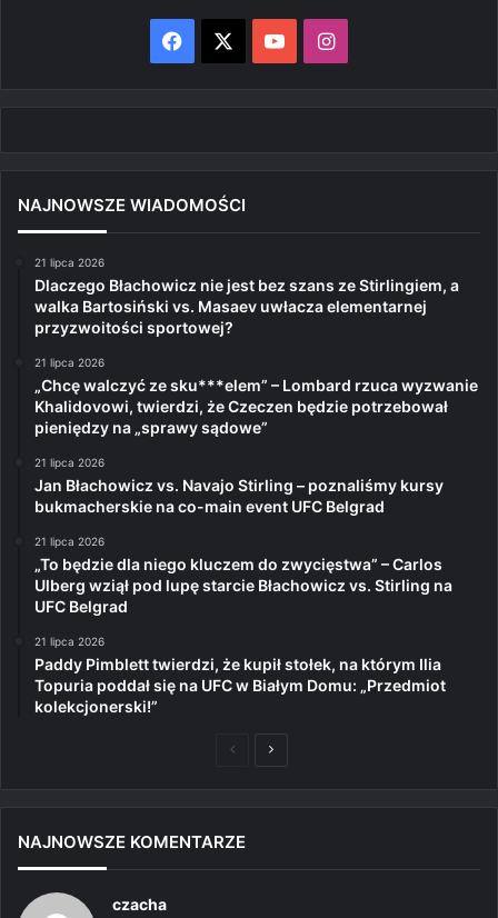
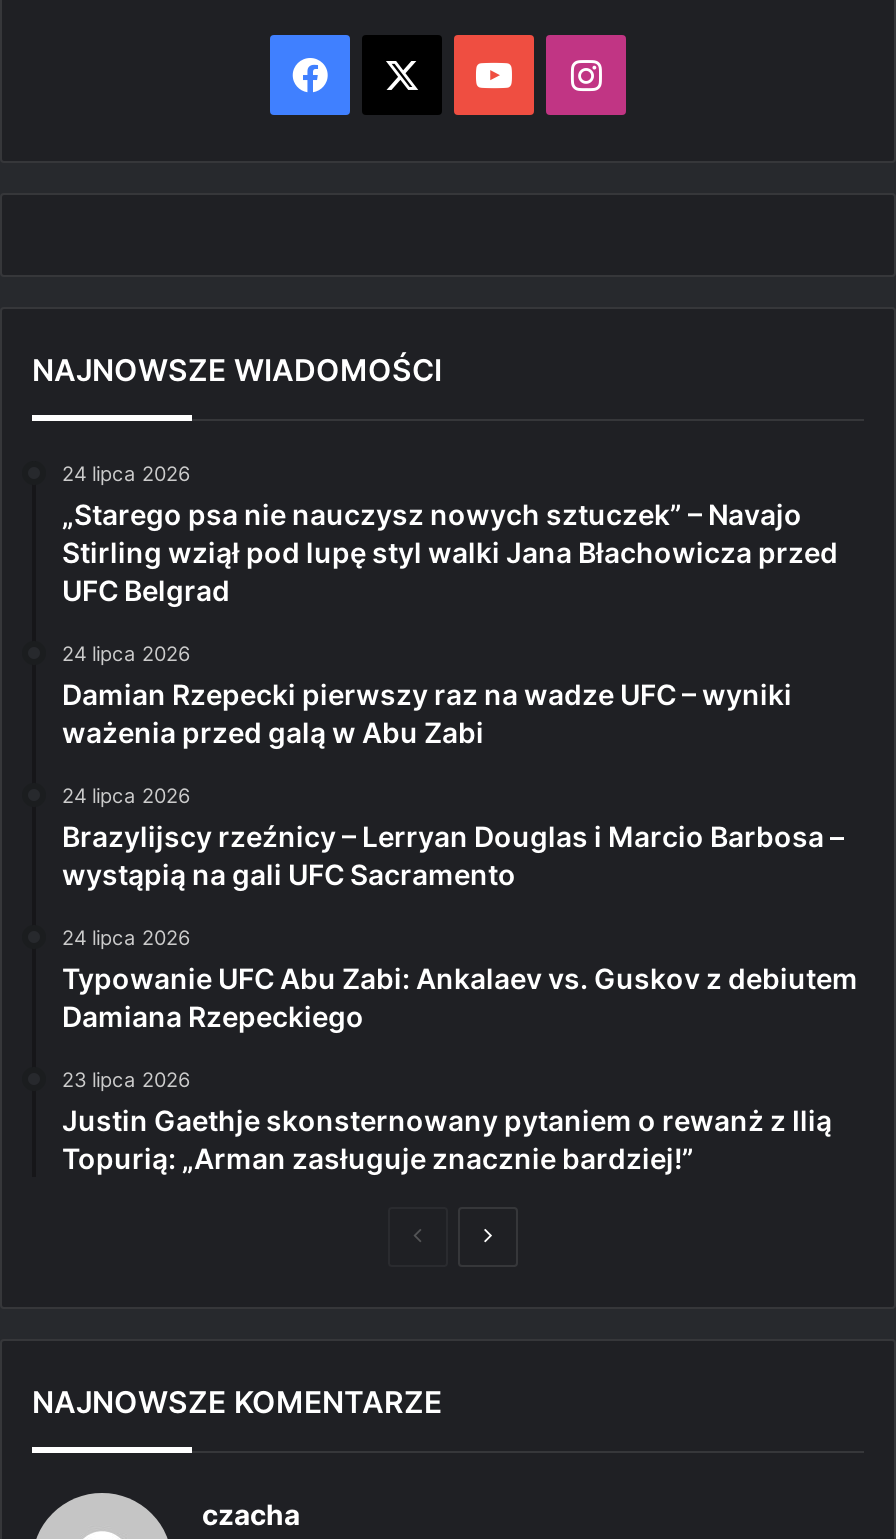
- 21 lipca 2026
- Dlaczego Błachowicz nie jest bez szans ze Stirlingiem, a
- walka Bartosiński vs. Masaev uwłacza elementarnej
- przyzwoitości sportowej?
- 21 lipca 2026
- „Chcę walczyć ze sku***elem” – Lombard rzuca wyzwanie
- Khalidovowi, twierdzi, że Czeczen będzie potrzebował
- pieniędzy na „sprawy sądowe”
- 21 lipca 2026
- Jan Błachowicz vs. Navajo Stirling – poznaliśmy kursy
- bukmacherskie na co-main event UFC Belgrad
- 21 lipca 2026
- „To będzie dla niego kluczem do zwycięstwa” – Carlos
- Ulberg wziął pod lupę starcie Błachowicz vs. Stirling na
+ 24 lipca 2026
+ „Starego psa nie nauczysz nowych sztuczek” – Navajo
+ Stirling wziął pod lupę styl walki Jana Błachowicza przed

moved up: UFC Belgrad

- 21 lipca 2026
- Paddy Pimblett twierdzi, że kupił stołek, na którym Ilia
- Topuria poddał się na UFC w Białym Domu: „Przedmiot
- kolekcjonerski!”
+ 24 lipca 2026
+ Damian Rzepecki pierwszy raz na wadze UFC – wyniki
+ ważenia przed galą w Abu Zabi
+ 24 lipca 2026
+ Brazylijscy rzeźnicy – Lerryan Douglas i Marcio Barbosa –
+ wystąpią na gali UFC Sacramento
+ 24 lipca 2026
+ Typowanie UFC Abu Zabi: Ankalaev vs. Guskov z debiutem
+ Damiana Rzepeckiego
+ 23 lipca 2026
+ Justin Gaethje skonsternowany pytaniem o rewanż z Ilią
+ Topurią: „Arman zasługuje znacznie bardziej!”
